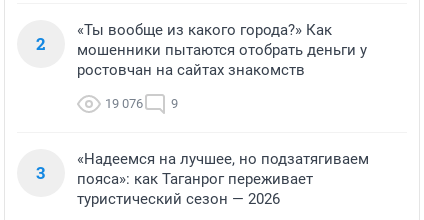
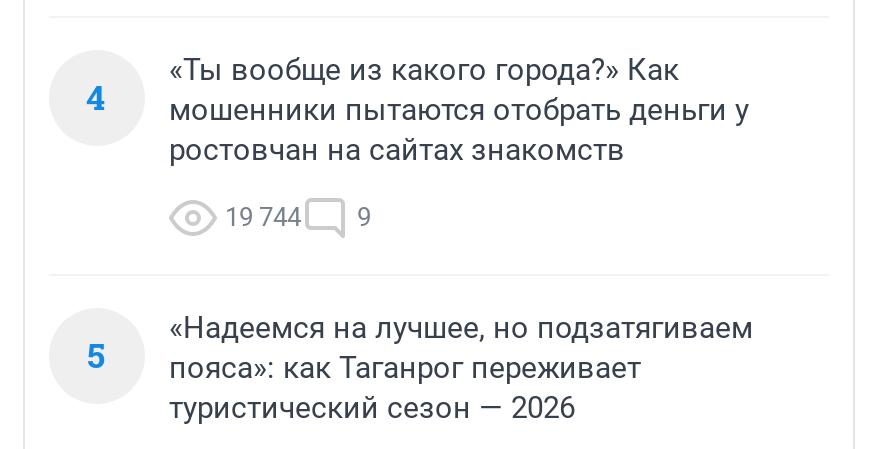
- 2 мошенники пытаются отобрать деньги у
+ 4 мошенники пытаются отобрать деньги у

- 19 076 9
+ 19 744 9

- 3 пояса»: как Таганрог переживает
+ 5 пояса»: как Таганрог переживает
